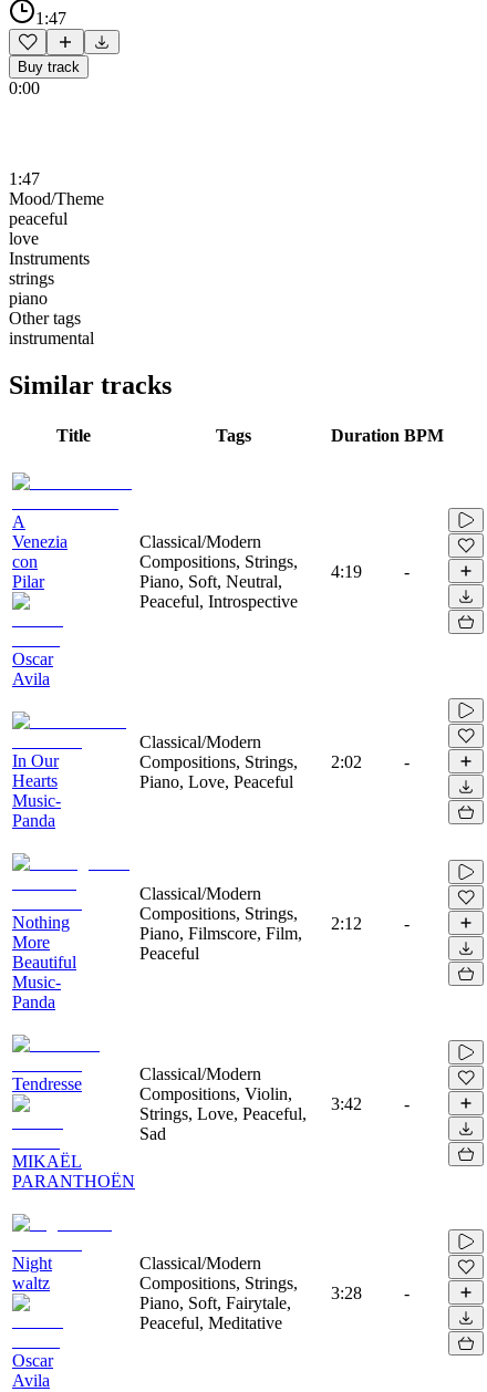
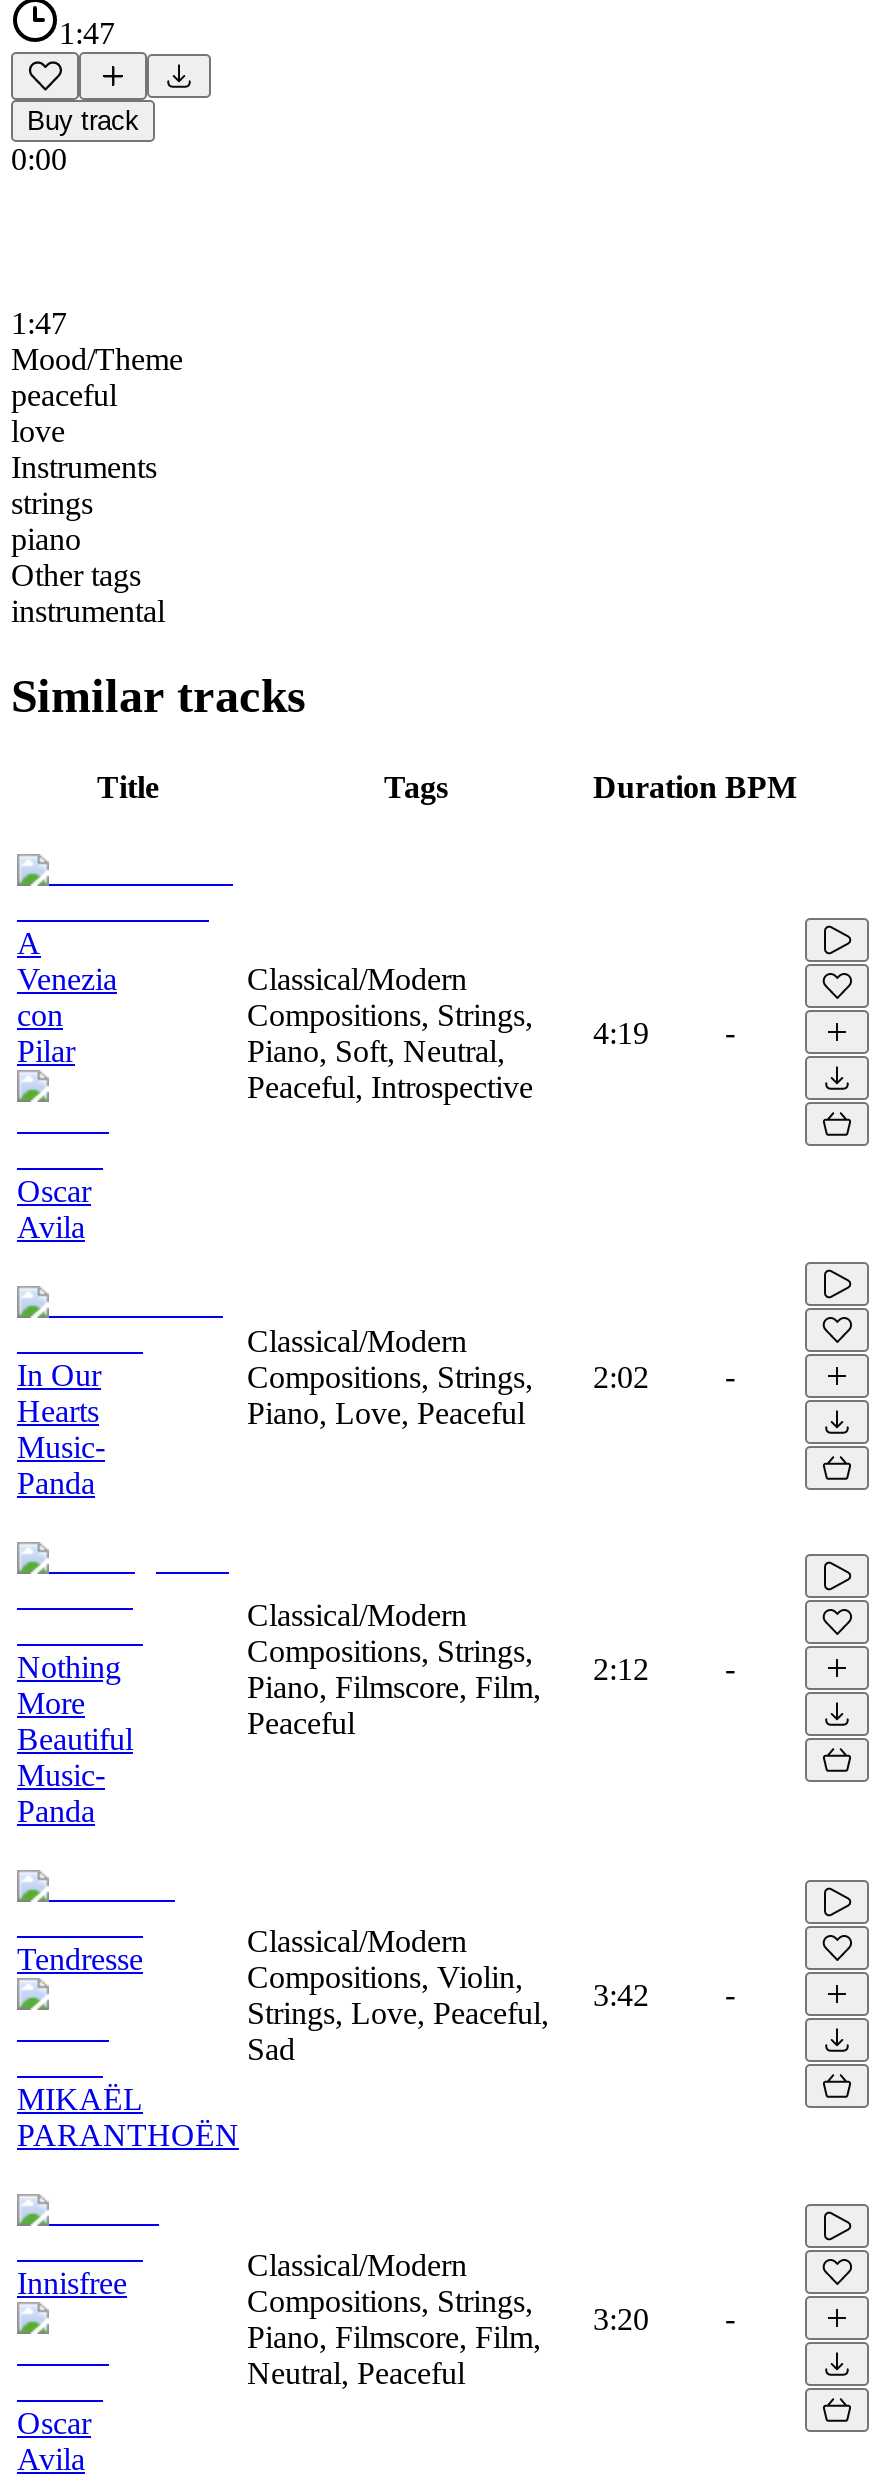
- Night
- waltz
+ Innisfree

- 3:28
+ 3:20

- Piano, Soft, Fairytale,
- Peaceful, Meditative
+ Piano, Filmscore, Film,
+ Neutral, Peaceful
